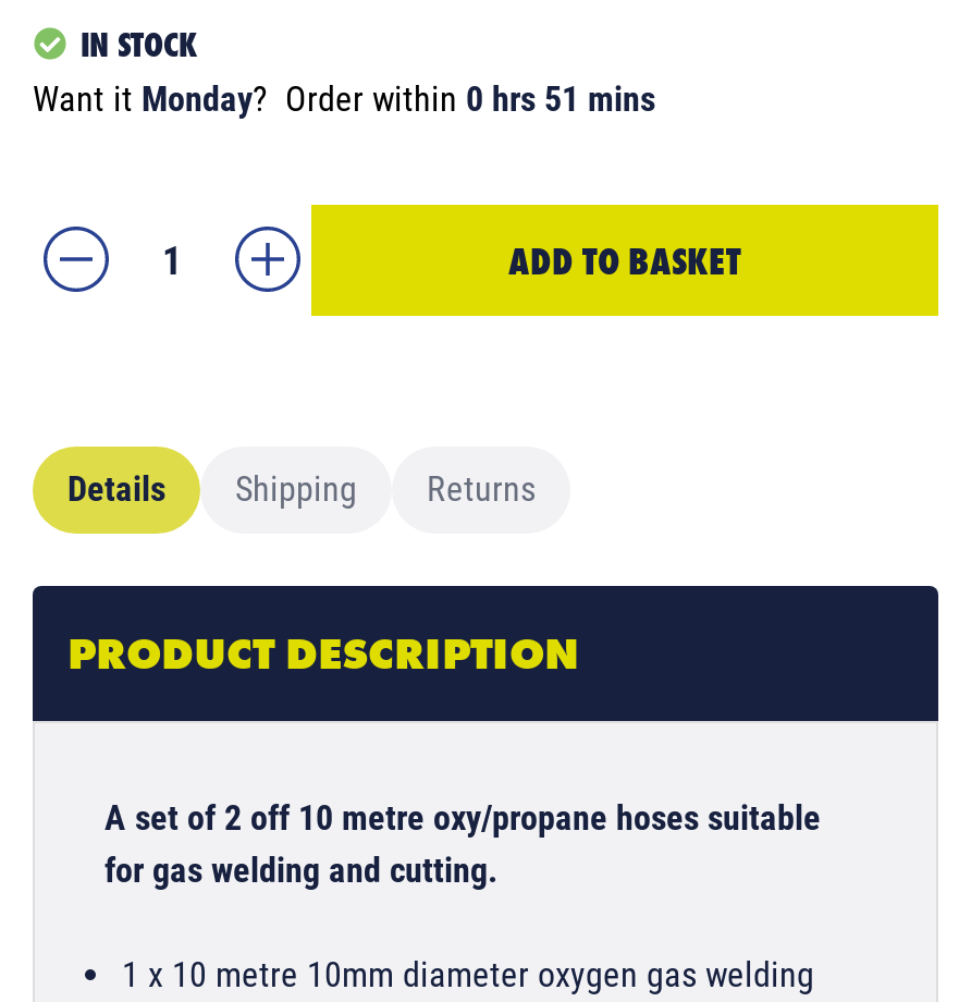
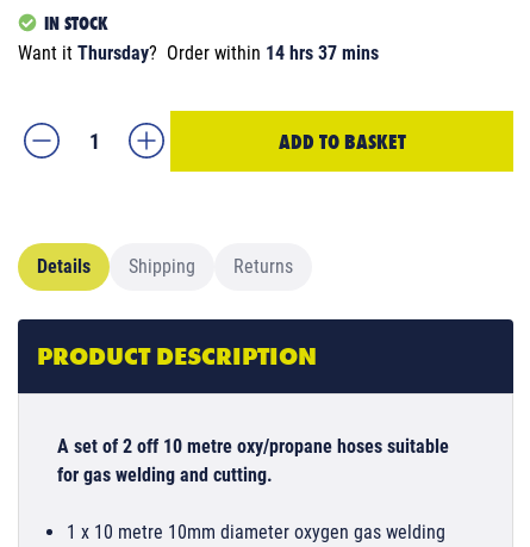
- Want it Monday? Order within 0 hrs 51 mins
+ Want it Thursday? Order within 14 hrs 37 mins
